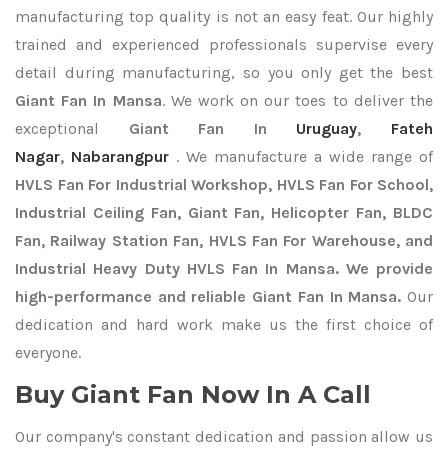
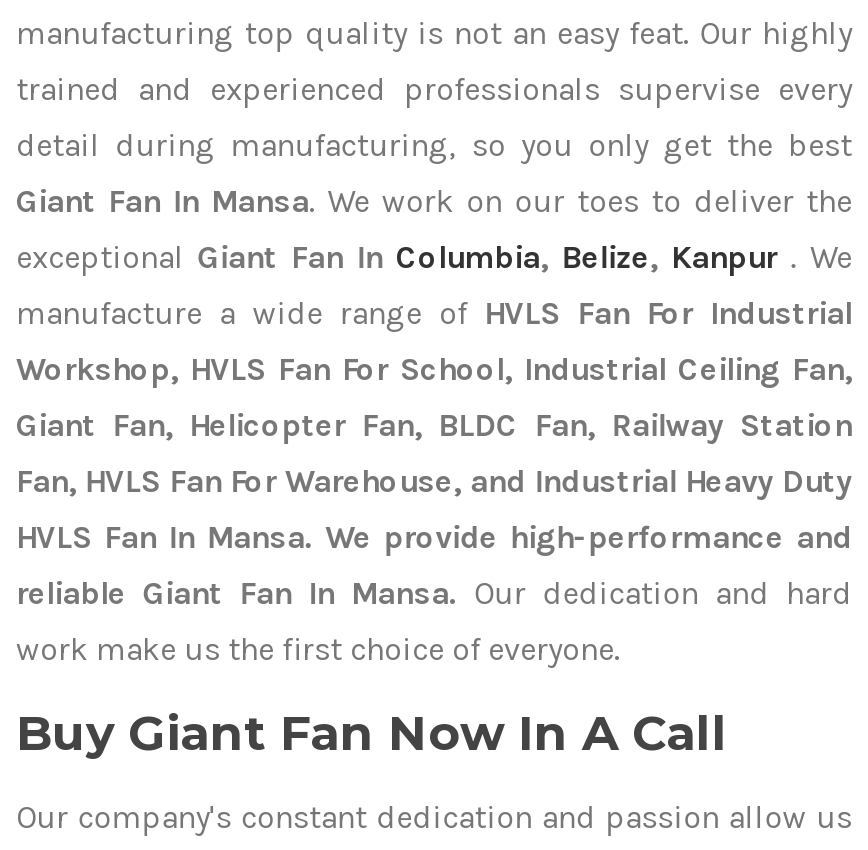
- exceptional Giant Fan In Uruguay, Fateh
- Nagar, Nabarangpur . We manufacture a wide range of
- HVLS Fan For Industrial Workshop, HVLS Fan For School,
- Industrial Ceiling Fan, Giant Fan, Helicopter Fan, BLDC
- Fan, Railway Station Fan, HVLS Fan For Warehouse, and
- Industrial Heavy Duty HVLS Fan In Mansa. We provide
- high-performance and reliable Giant Fan In Mansa. Our
- dedication and hard work make us the first choice of
- everyone.
+ exceptional Giant Fan In Columbia, Belize, Kanpur . We
+ manufacture a wide range of HVLS Fan For Industrial
+ Workshop, HVLS Fan For School, Industrial Ceiling Fan,
+ Giant Fan, Helicopter Fan, BLDC Fan, Railway Station
+ Fan, HVLS Fan For Warehouse, and Industrial Heavy Duty
+ HVLS Fan In Mansa. We provide high-performance and
+ reliable Giant Fan In Mansa. Our dedication and hard
+ work make us the first choice of everyone.
